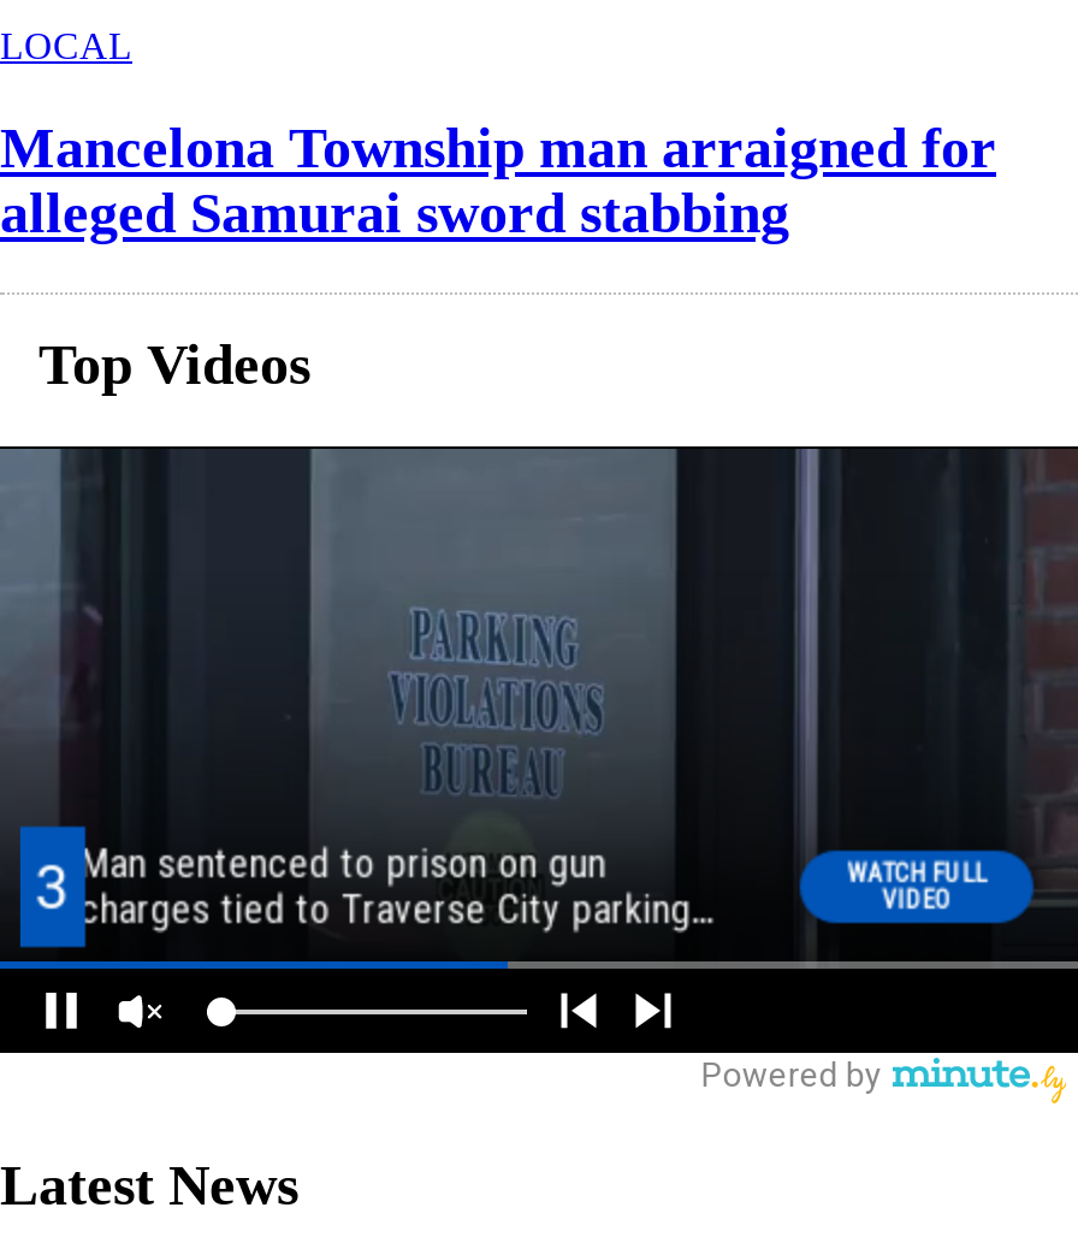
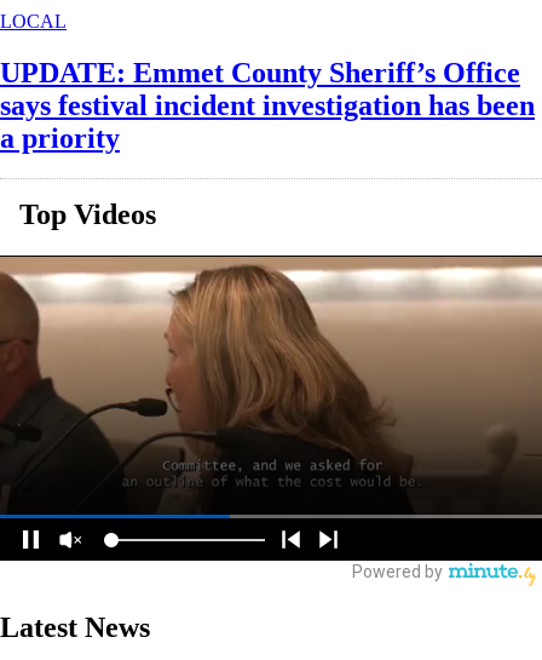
- Mancelona Township man arraigned for
- alleged Samurai sword stabbing
+ UPDATE: Emmet County Sheriff’s Office
+ says festival incident investigation has been
+ a priority

- [image]
+ [image]
